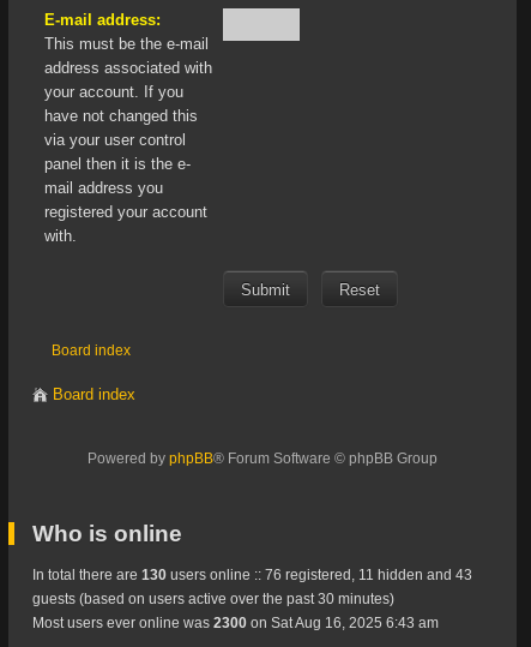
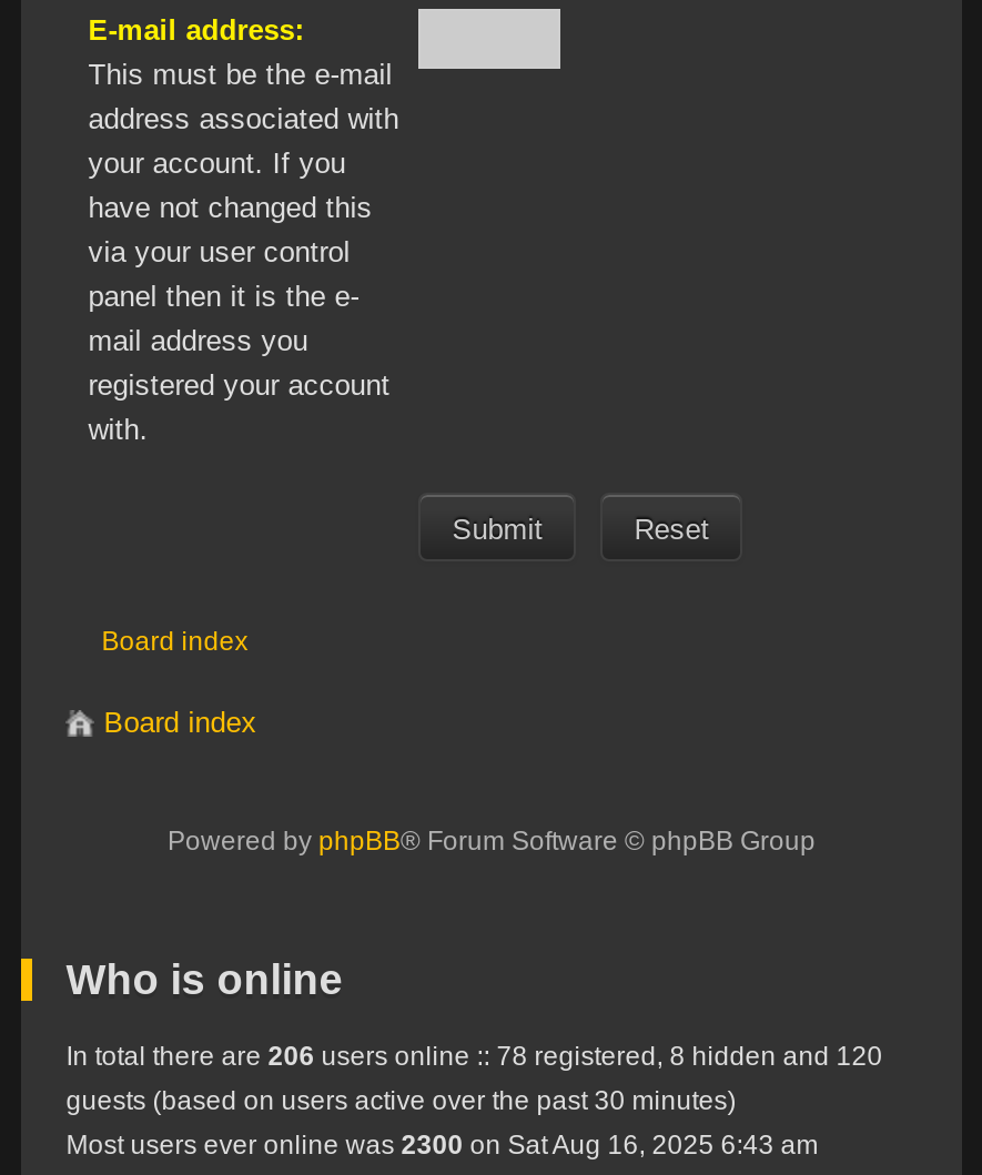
- In total there are 130 users online :: 76 registered, 11 hidden and 43
+ In total there are 206 users online :: 78 registered, 8 hidden and 120
